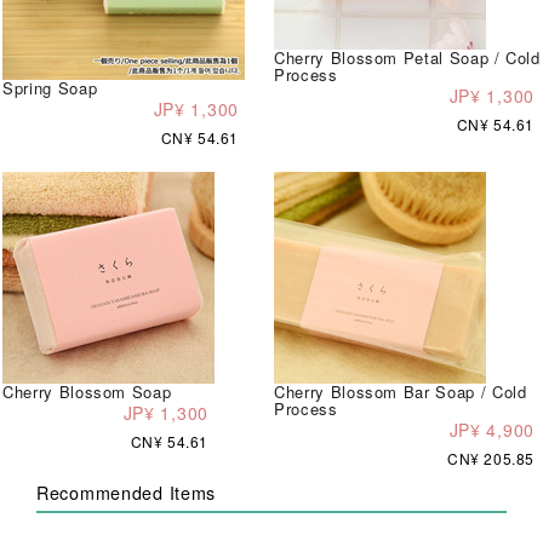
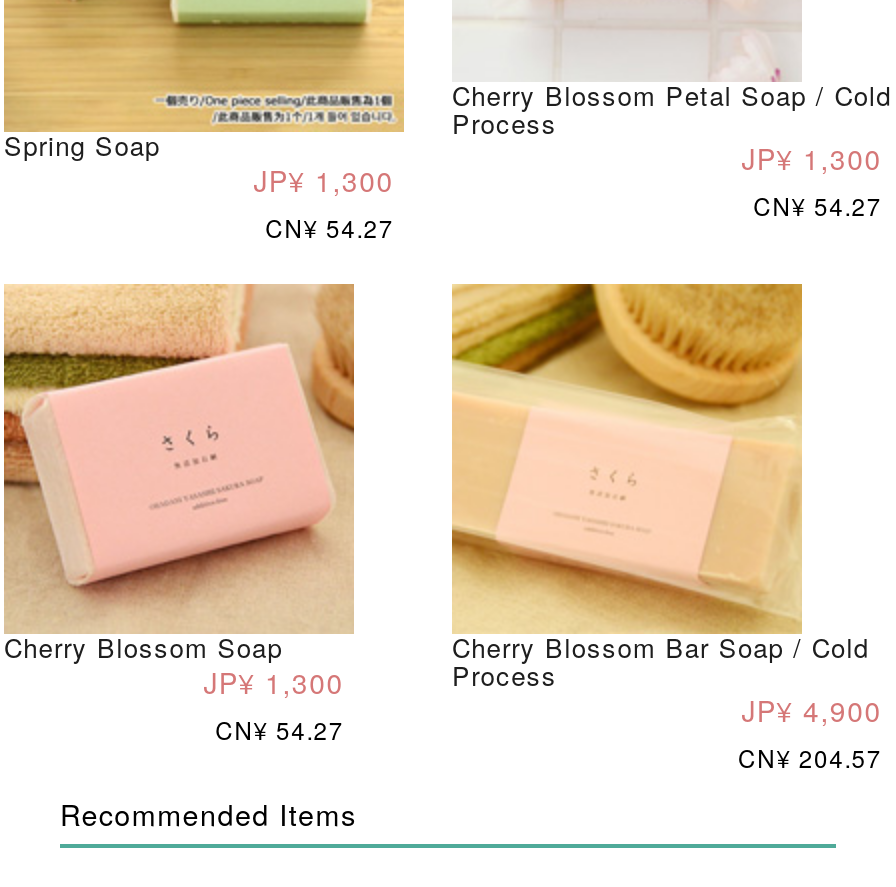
- CN¥ 54.61
+ CN¥ 54.27

- CN¥ 54.61
+ CN¥ 54.27

- CN¥ 54.61
+ CN¥ 54.27

- CN¥ 205.85
+ CN¥ 204.57
